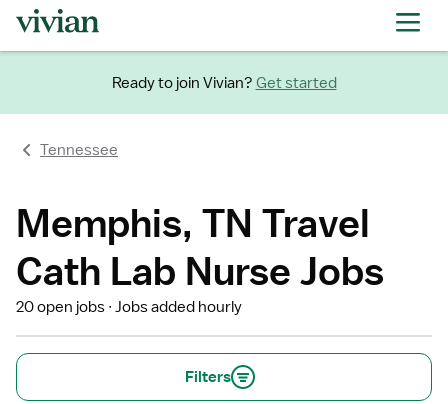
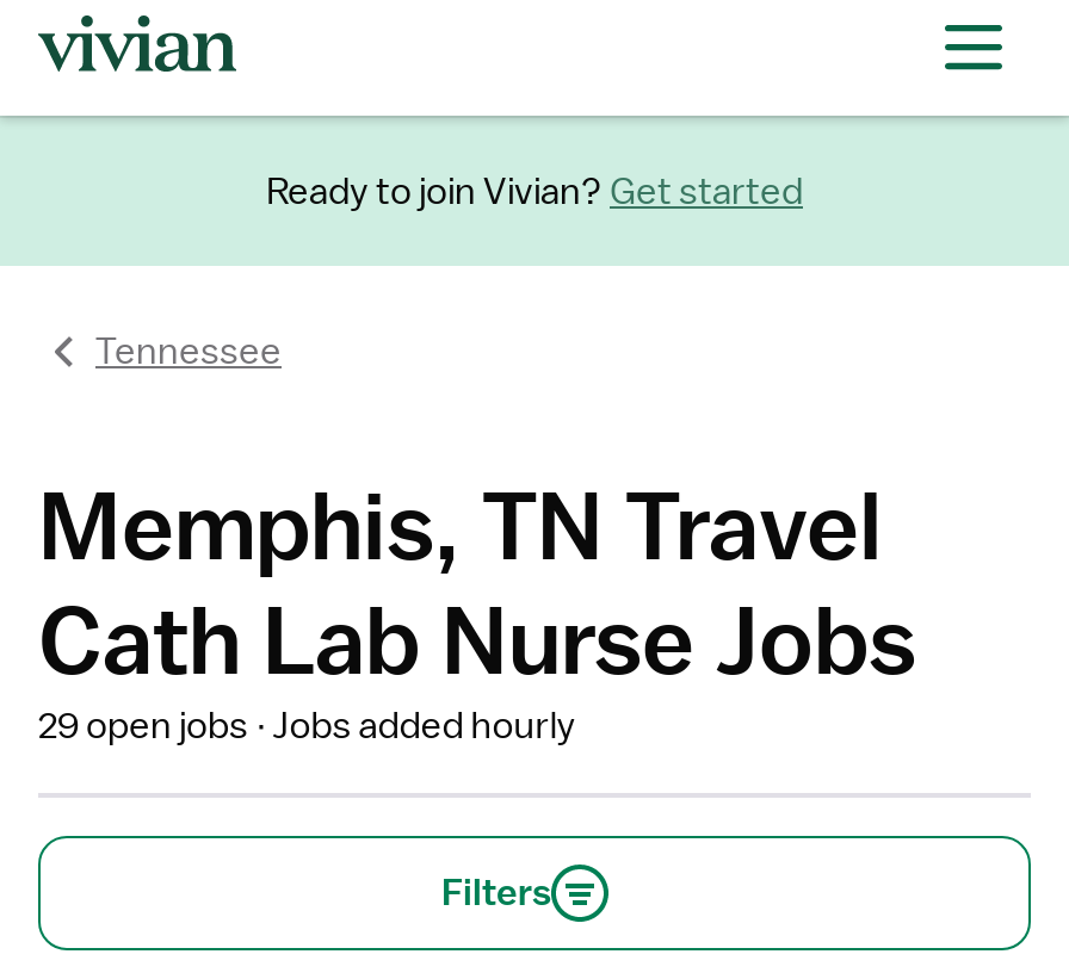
- 20 open jobs Jobs added hourly
+ 29 open jobs Jobs added hourly
